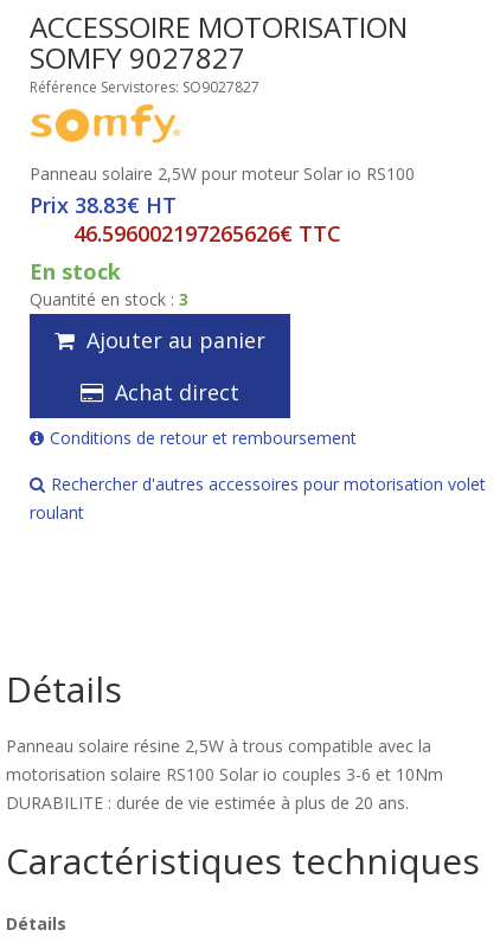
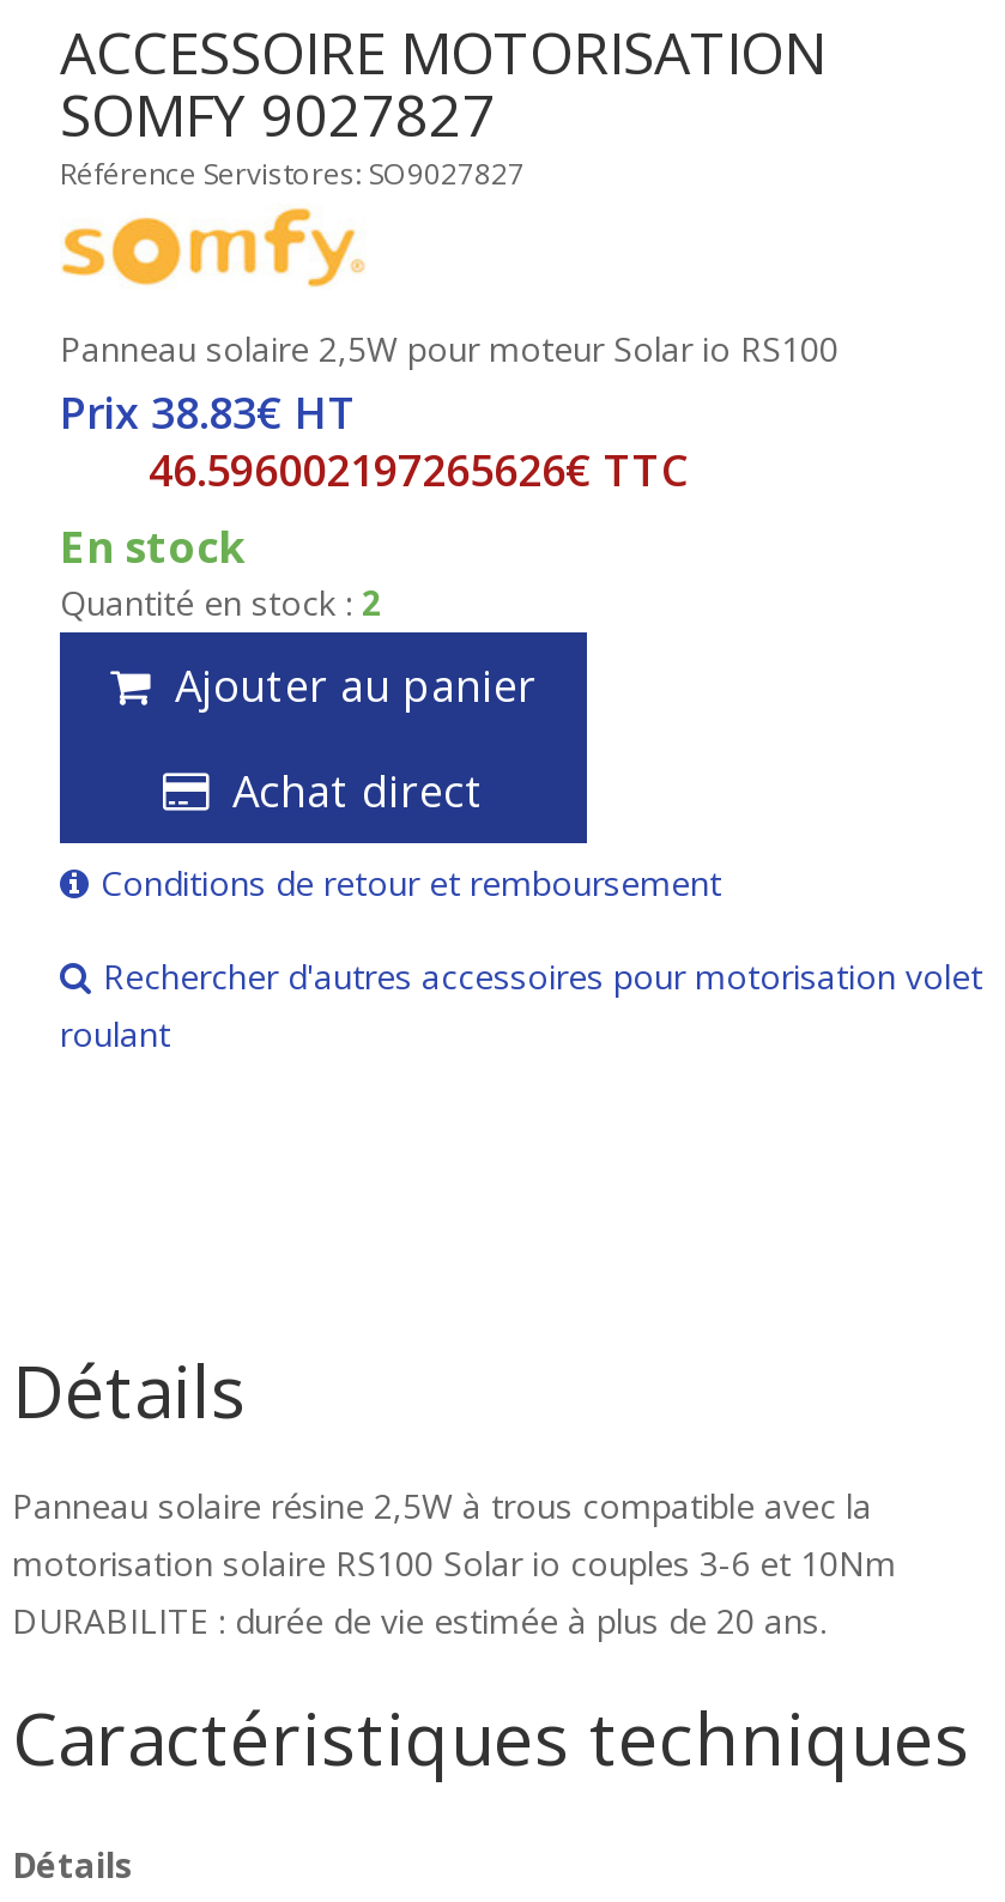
- Quantité en stock : 3
+ Quantité en stock : 2
